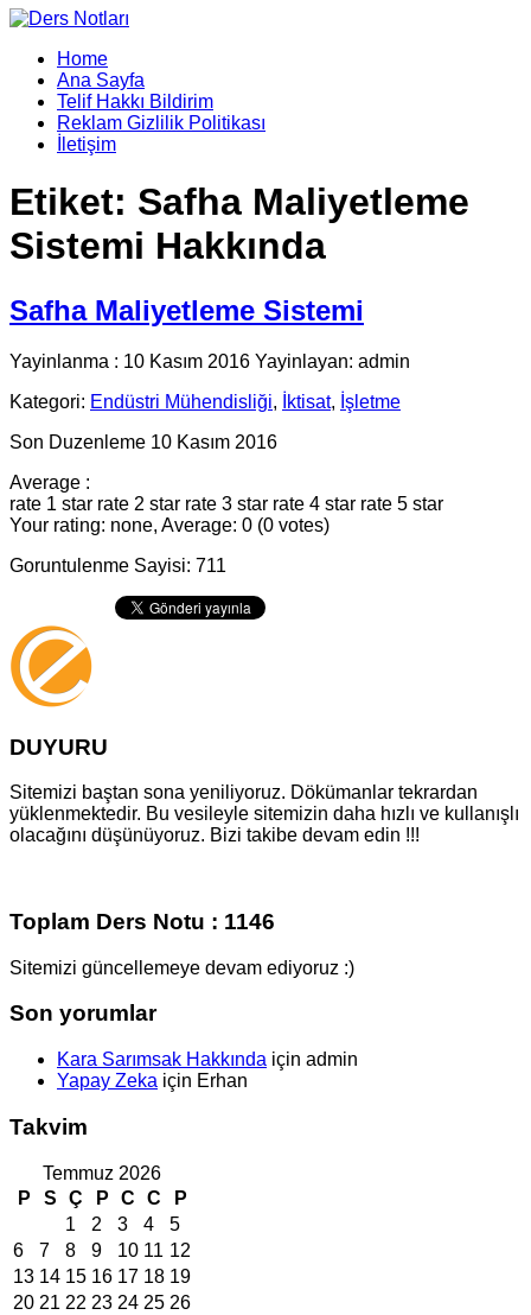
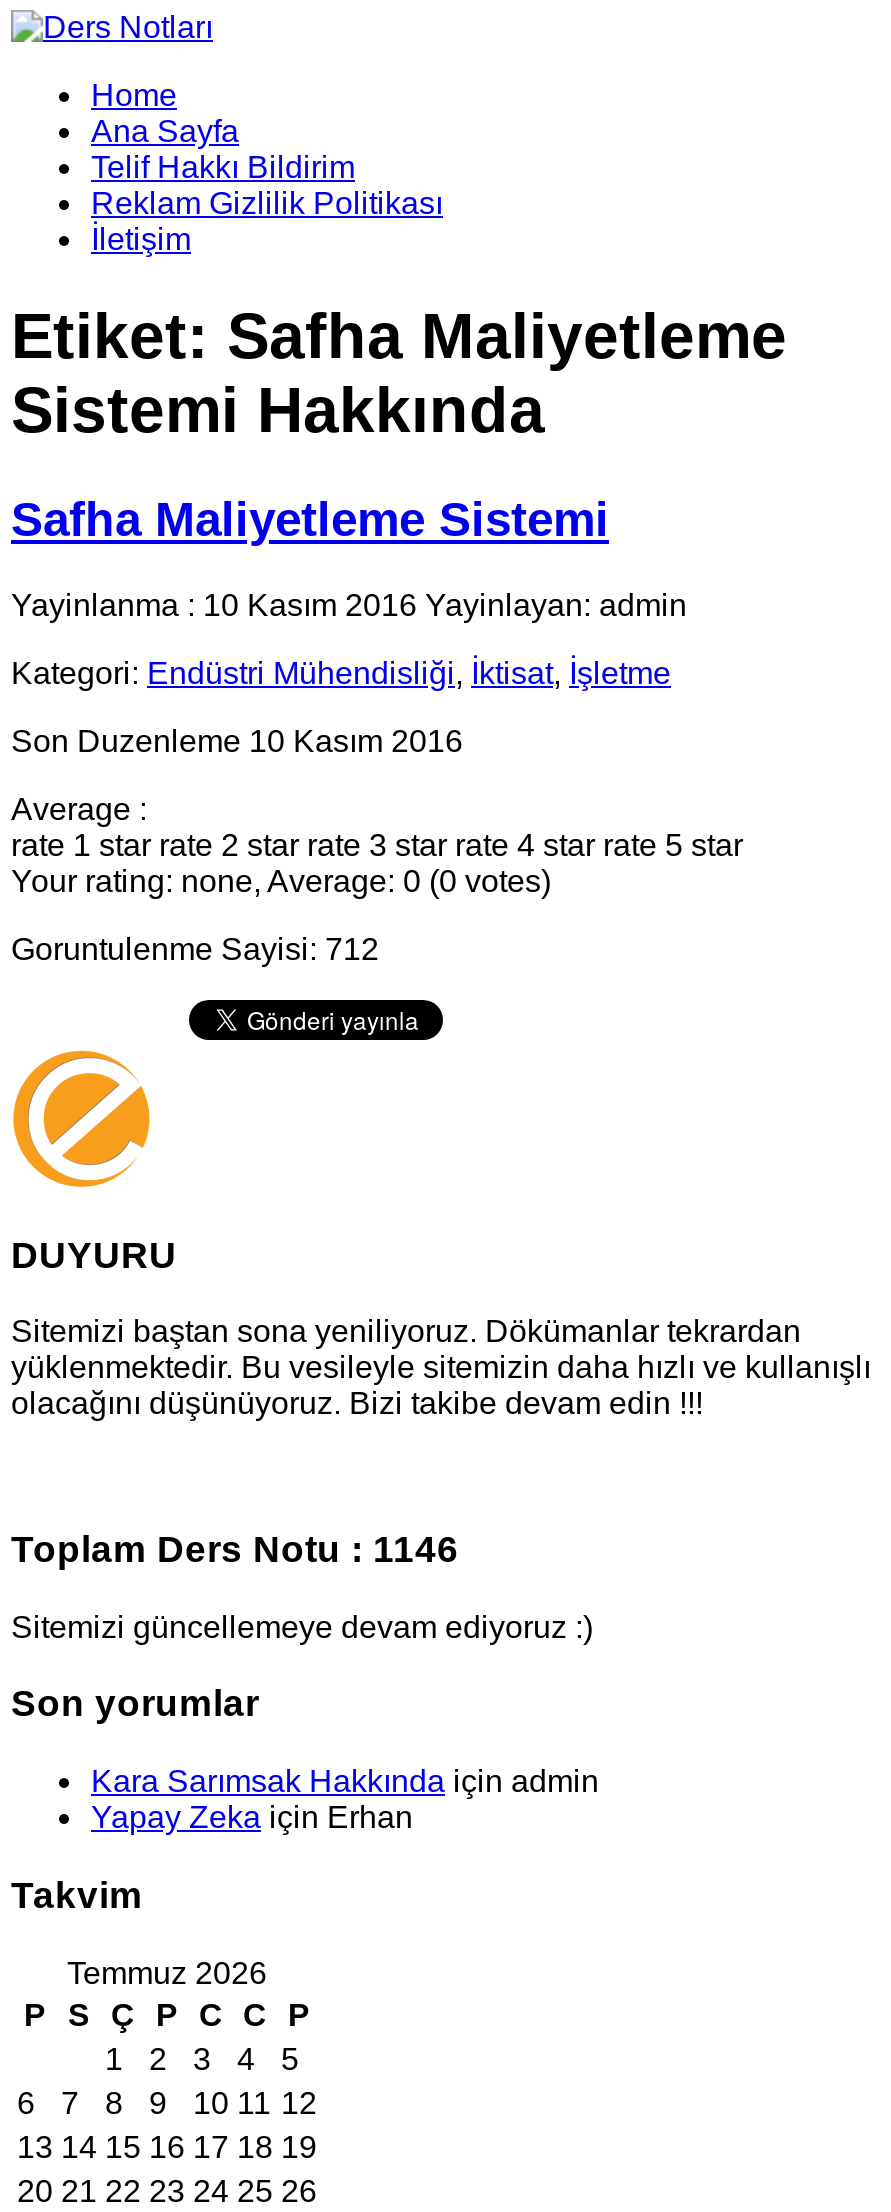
- Goruntulenme Sayisi: 711
+ Goruntulenme Sayisi: 712
